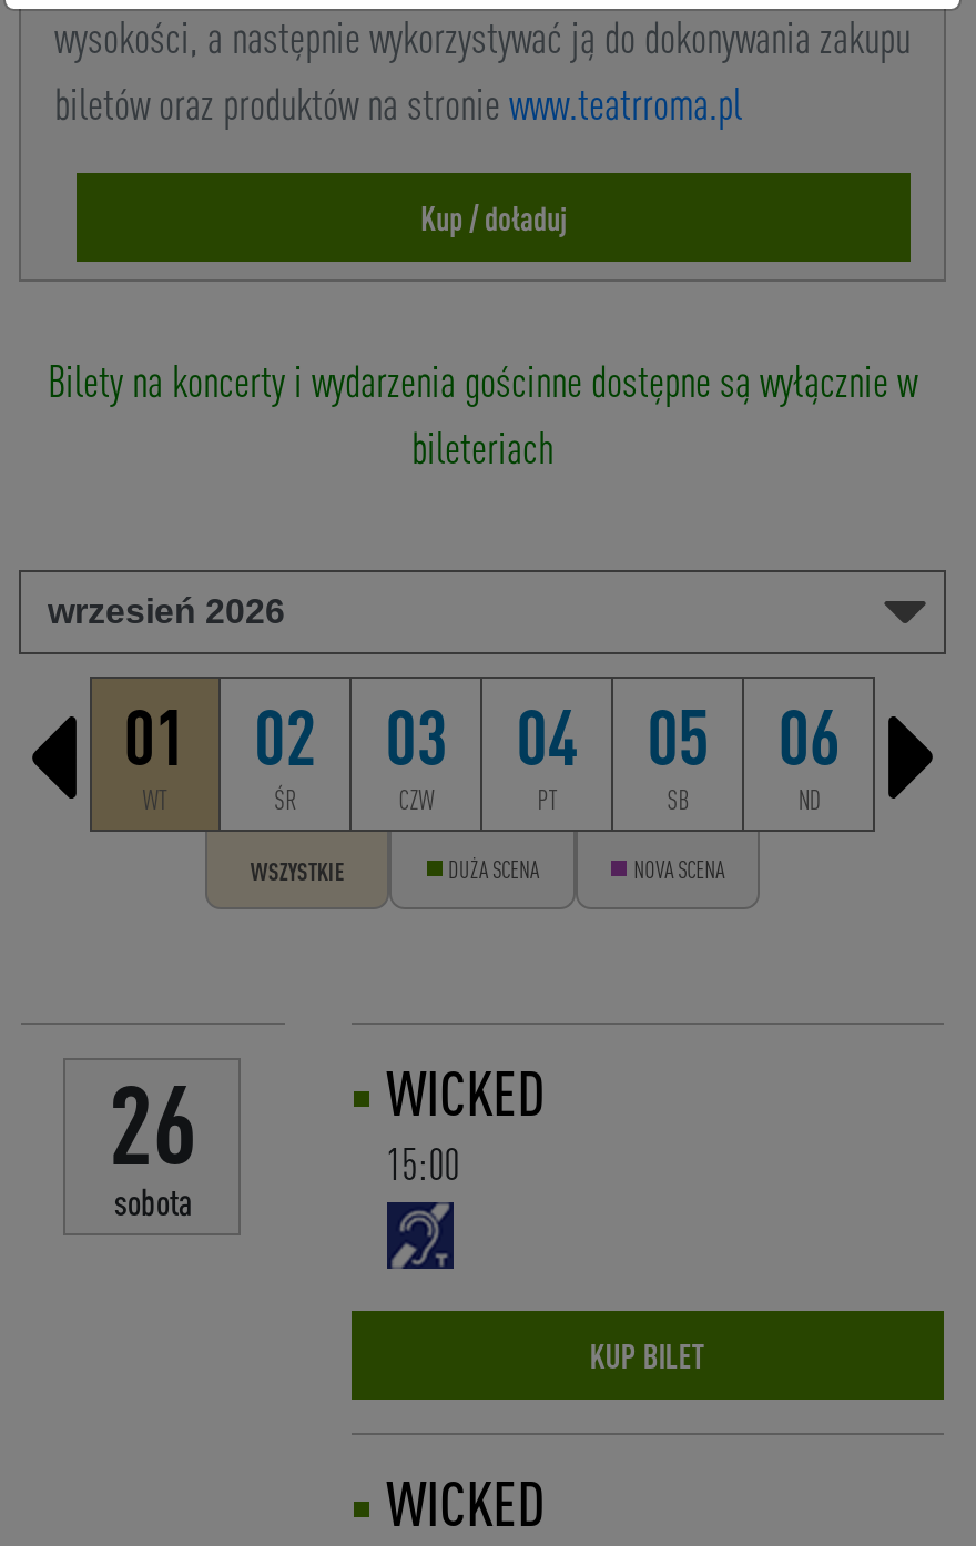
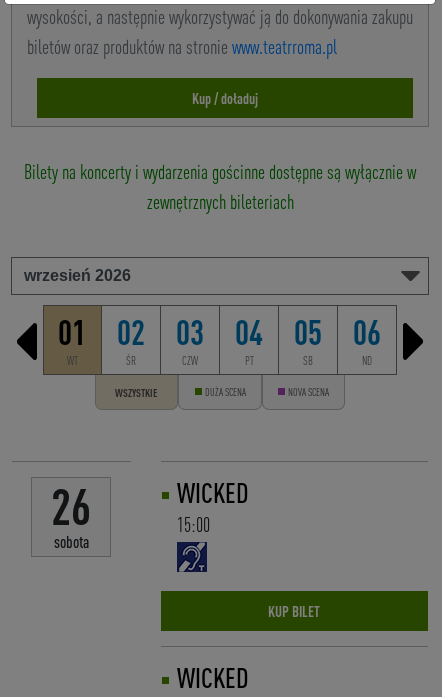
- bileteriach
+ zewnętrznych bileteriach
